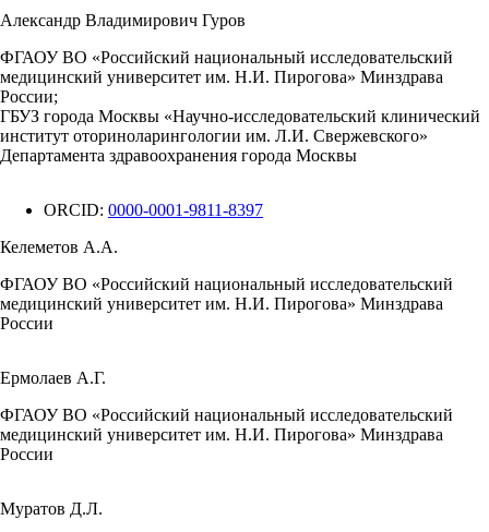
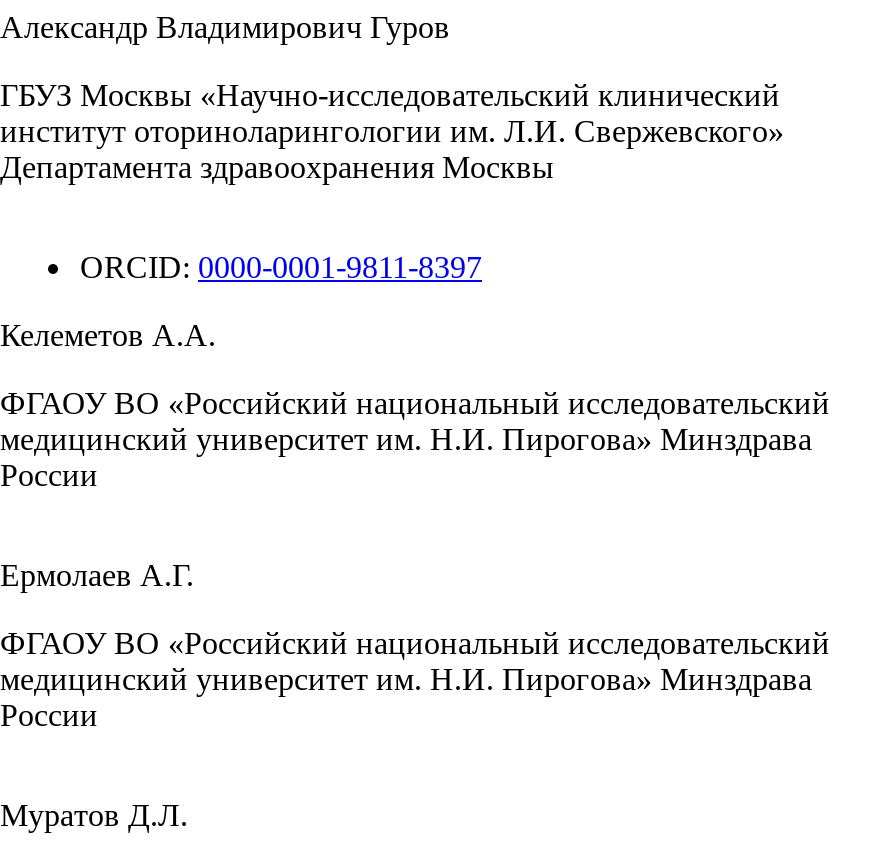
- ФГАОУ ВО «Российский национальный исследовательский
- медицинский университет им. Н.И. Пирогова» Минздрава
- России;
- ГБУЗ города Москвы «Научно-исследовательский клинический
+ ГБУЗ Москвы «Научно-исследовательский клинический

- Департамента здравоохранения города Москвы
+ Департамента здравоохранения Москвы
